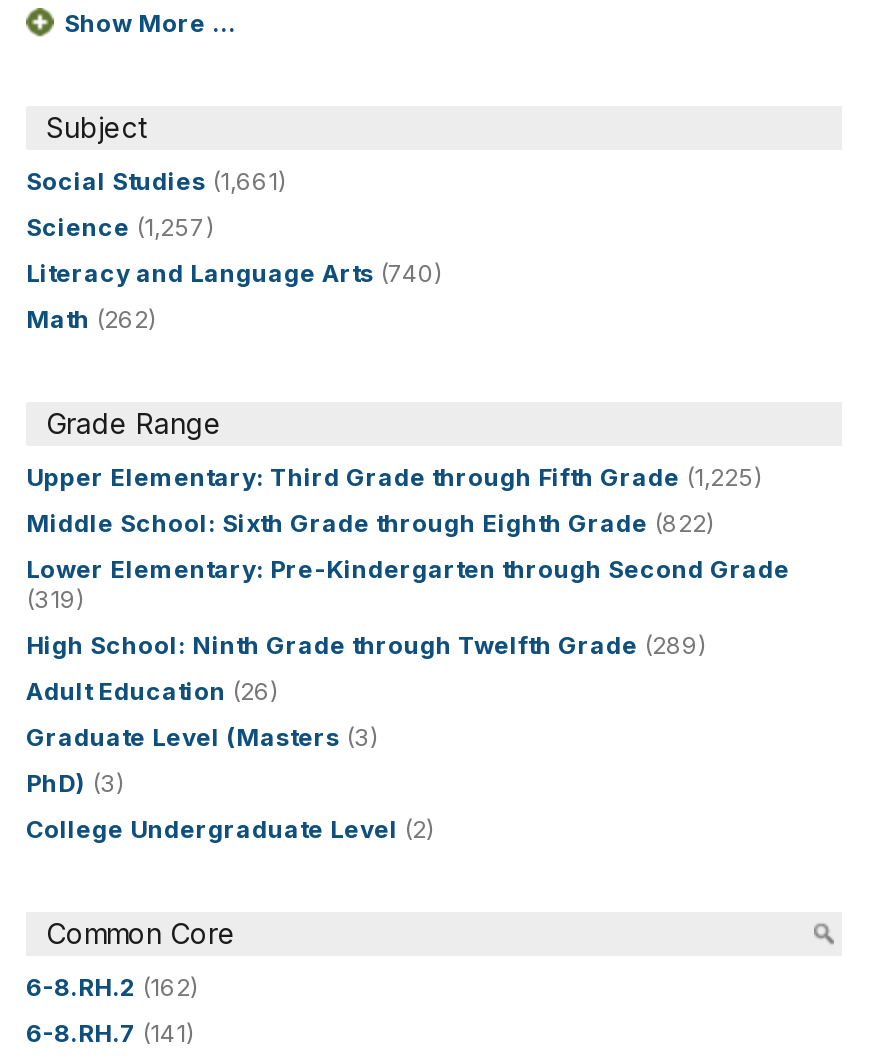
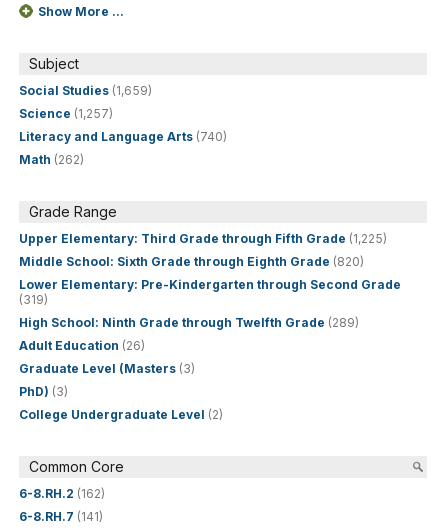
- Social Studies (1,661)
+ Social Studies (1,659)

- Middle School: Sixth Grade through Eighth Grade (822)
+ Middle School: Sixth Grade through Eighth Grade (820)
